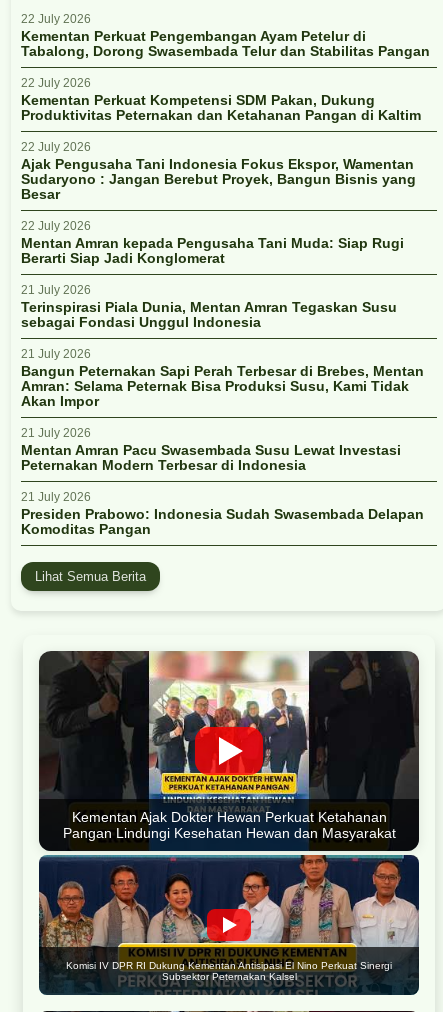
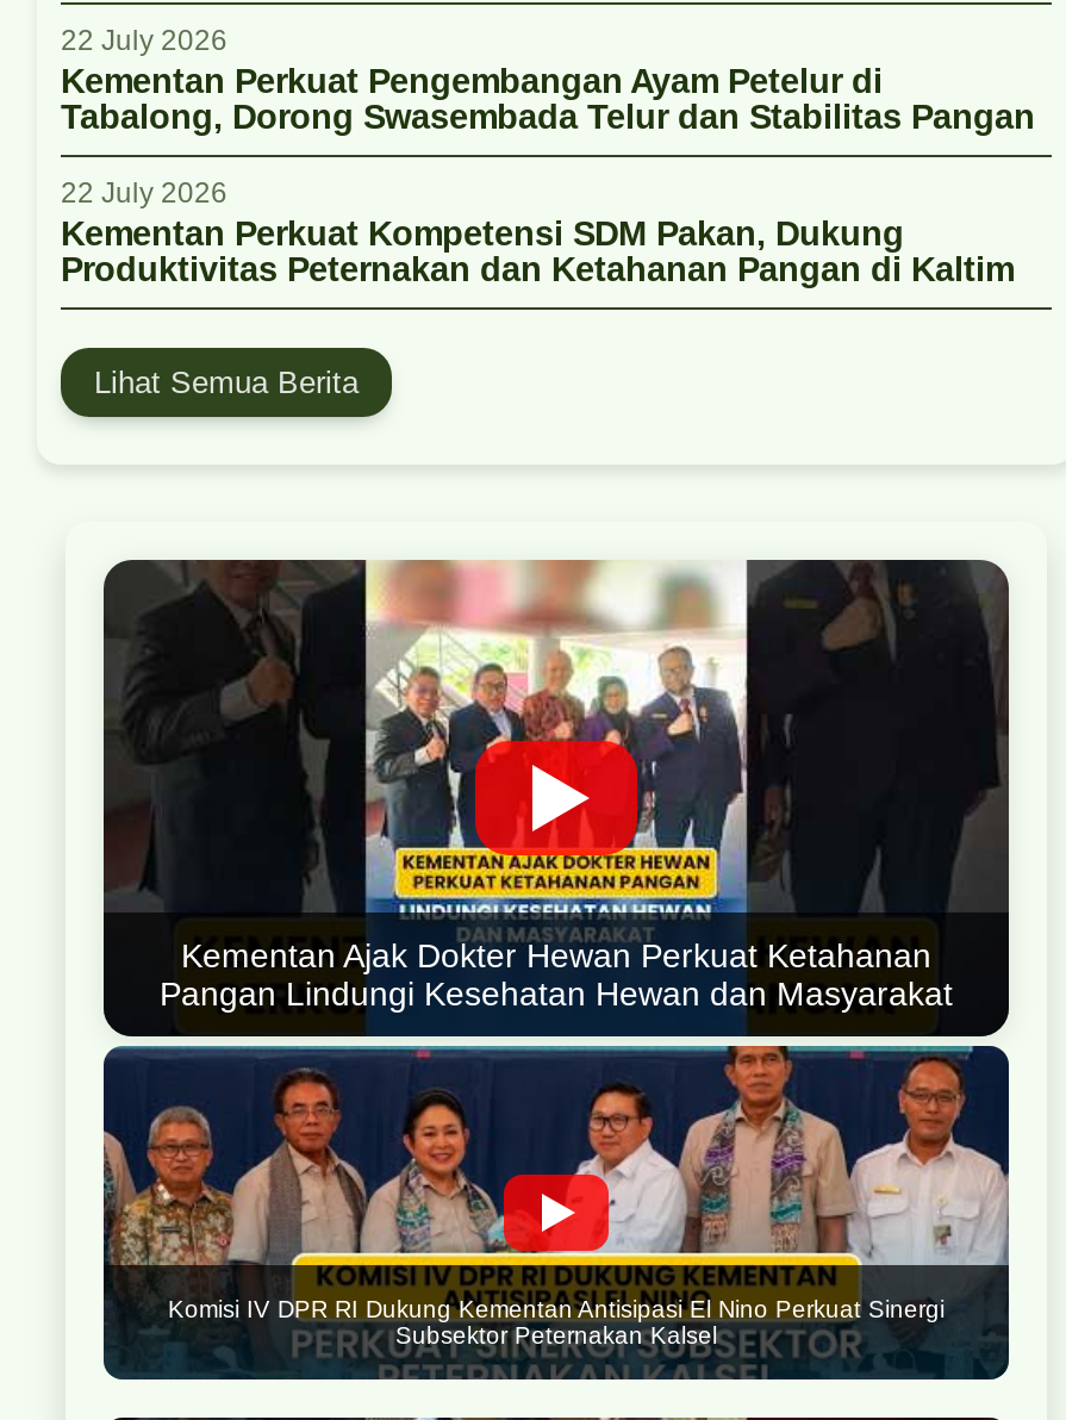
- 22 July 2026
- Ajak Pengusaha Tani Indonesia Fokus Ekspor, Wamentan
- Sudaryono : Jangan Berebut Proyek, Bangun Bisnis yang
- Besar
- 22 July 2026
- Mentan Amran kepada Pengusaha Tani Muda: Siap Rugi
- Berarti Siap Jadi Konglomerat
- 21 July 2026
- Terinspirasi Piala Dunia, Mentan Amran Tegaskan Susu
- sebagai Fondasi Unggul Indonesia
- 21 July 2026
- Bangun Peternakan Sapi Perah Terbesar di Brebes, Mentan
- Amran: Selama Peternak Bisa Produksi Susu, Kami Tidak
- Akan Impor
- 21 July 2026
- Mentan Amran Pacu Swasembada Susu Lewat Investasi
- Peternakan Modern Terbesar di Indonesia
- 21 July 2026
- Presiden Prabowo: Indonesia Sudah Swasembada Delapan
- Komoditas Pangan
